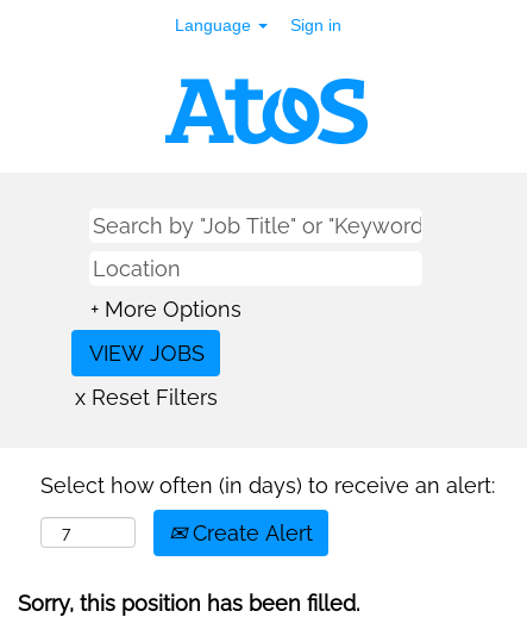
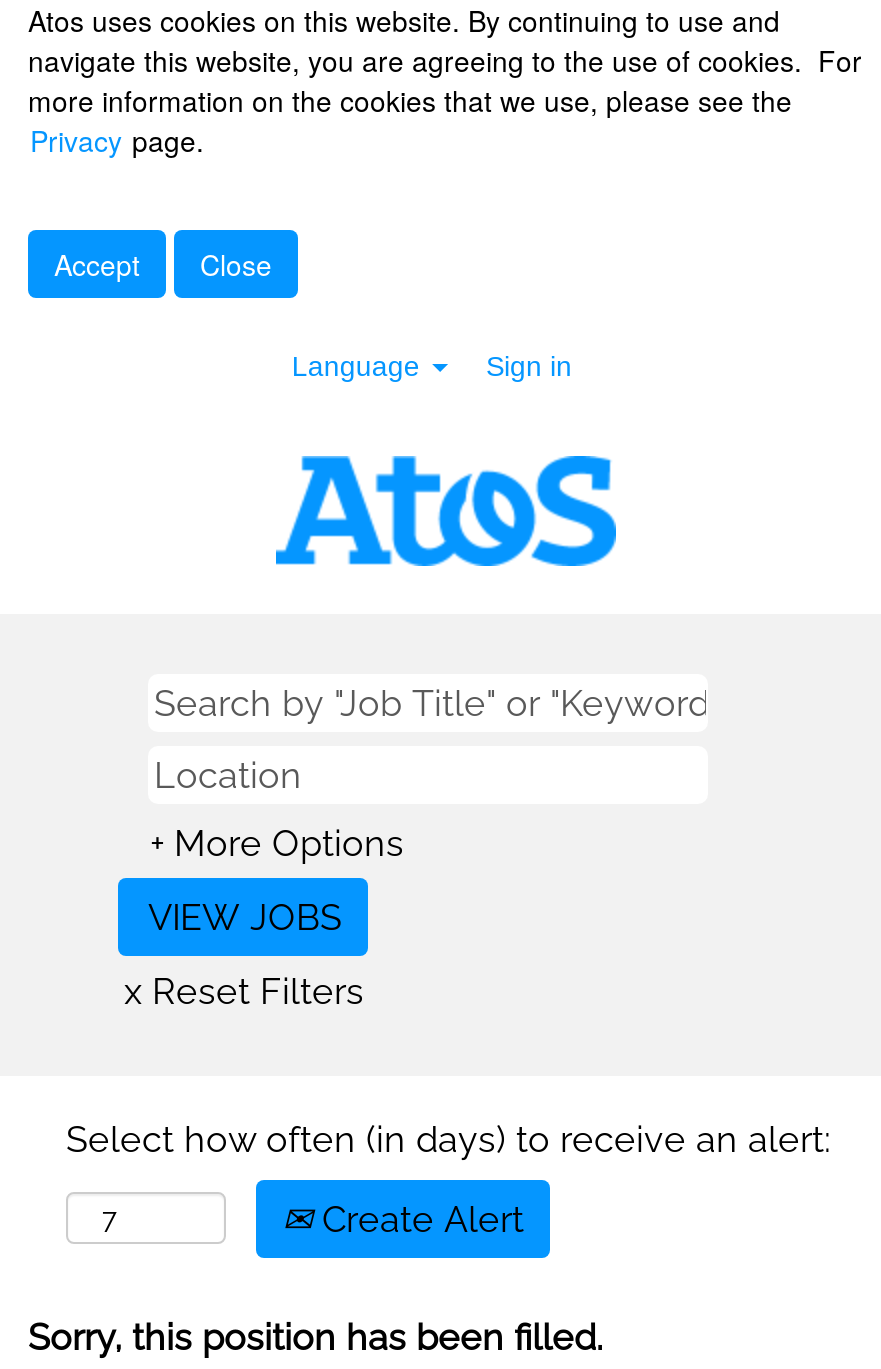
+ Atos uses cookies on this website. By continuing to use and
+ navigate this website, you are agreeing to the use of cookies. For
+ more information on the cookies that we use, please see the
+ Privacy page.
+ Accept
+ Close
